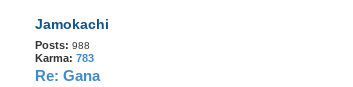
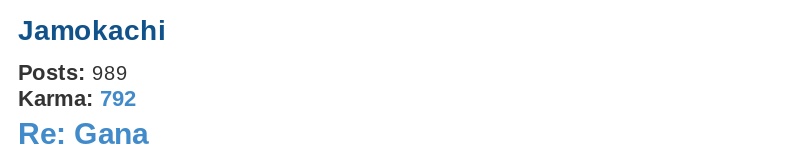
- Posts: 988
+ Posts: 989

- Karma: 783
+ Karma: 792
